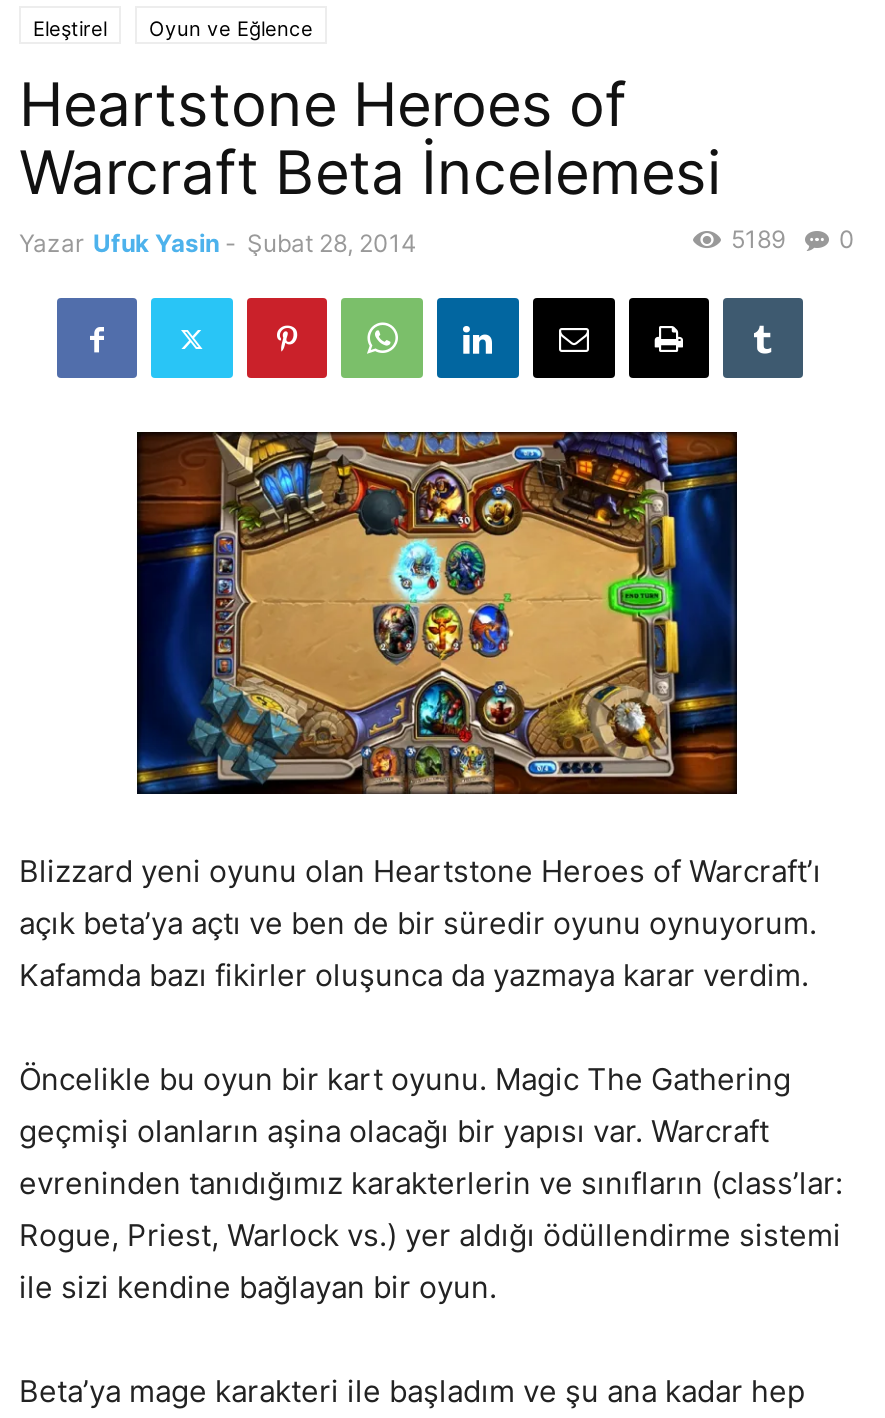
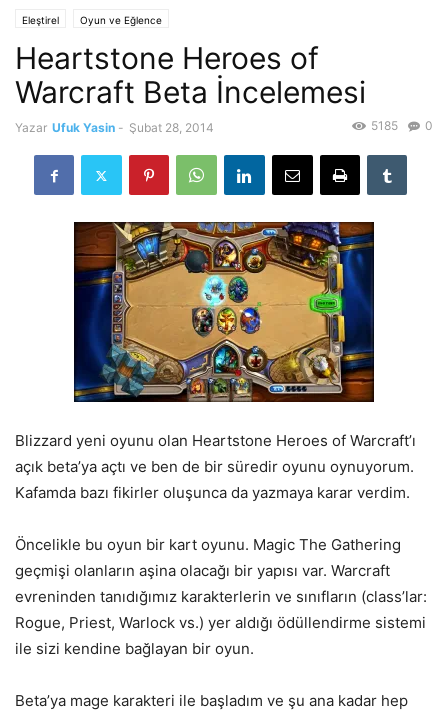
- 5189 0
+ 5185 0
